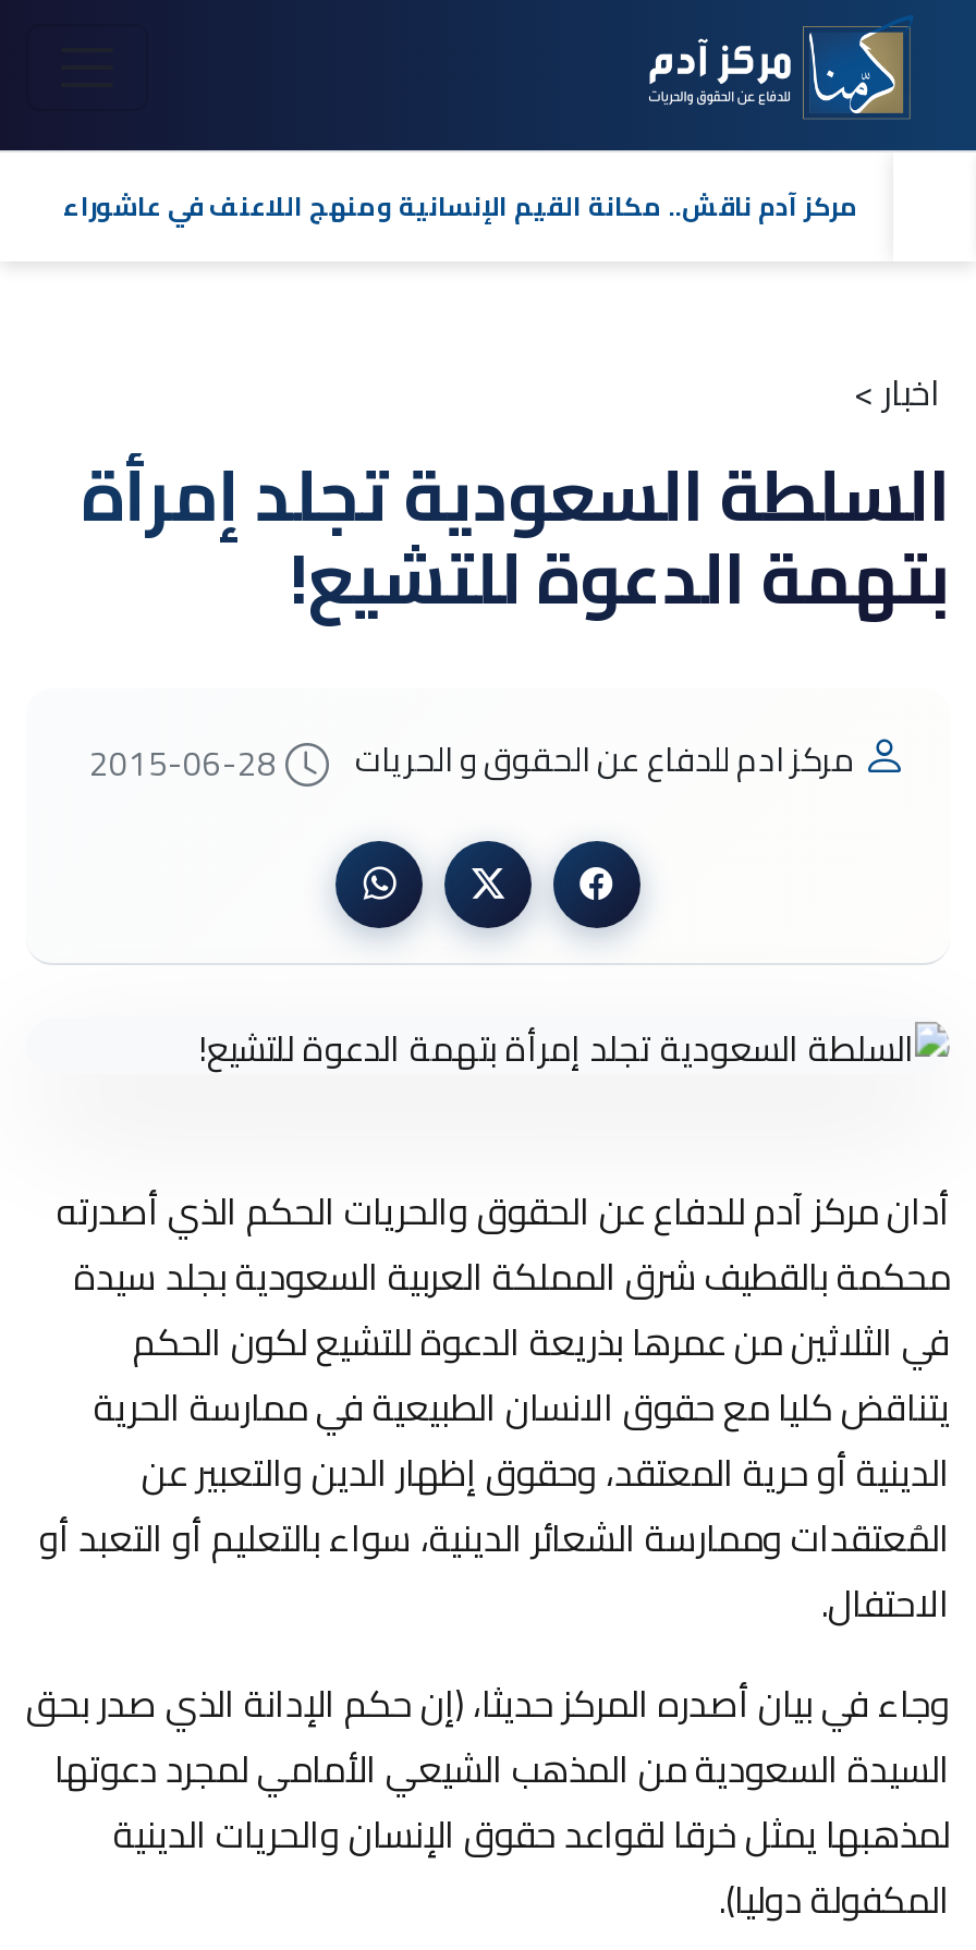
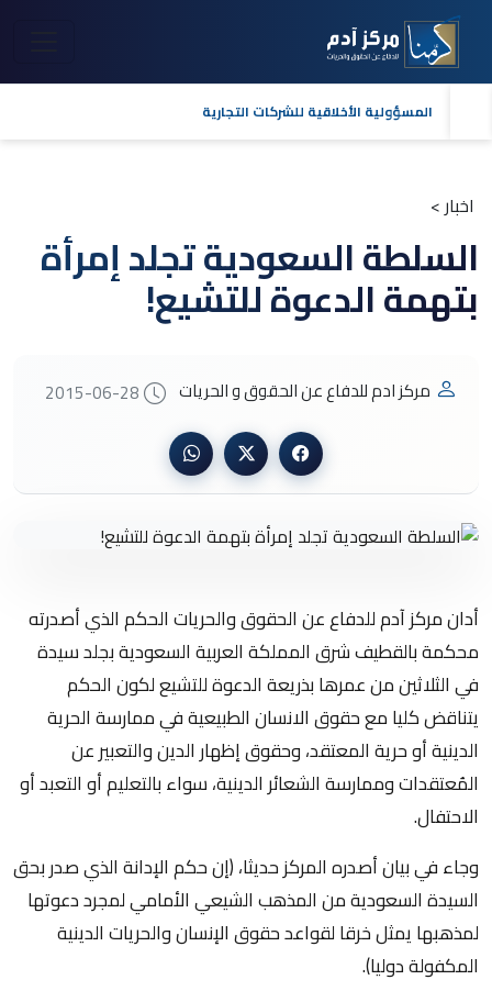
- مركز آدم ناقش.. مكانة القيم الإنسانية ومنهج اللاعنف في عاشوراء
+ المسؤولية الأخلاقية للشركات التجارية
